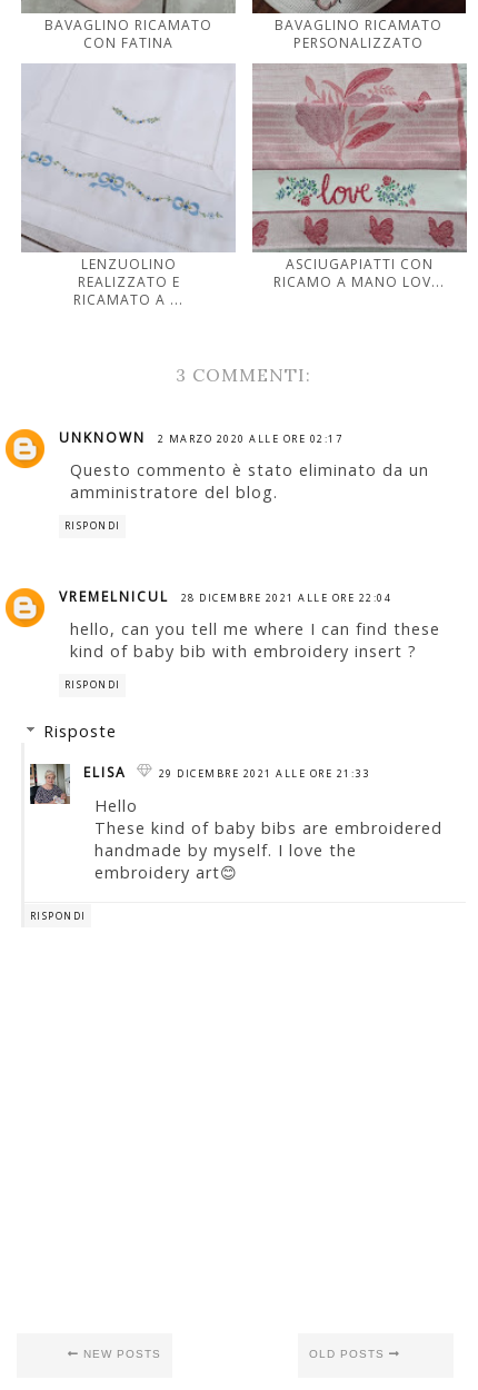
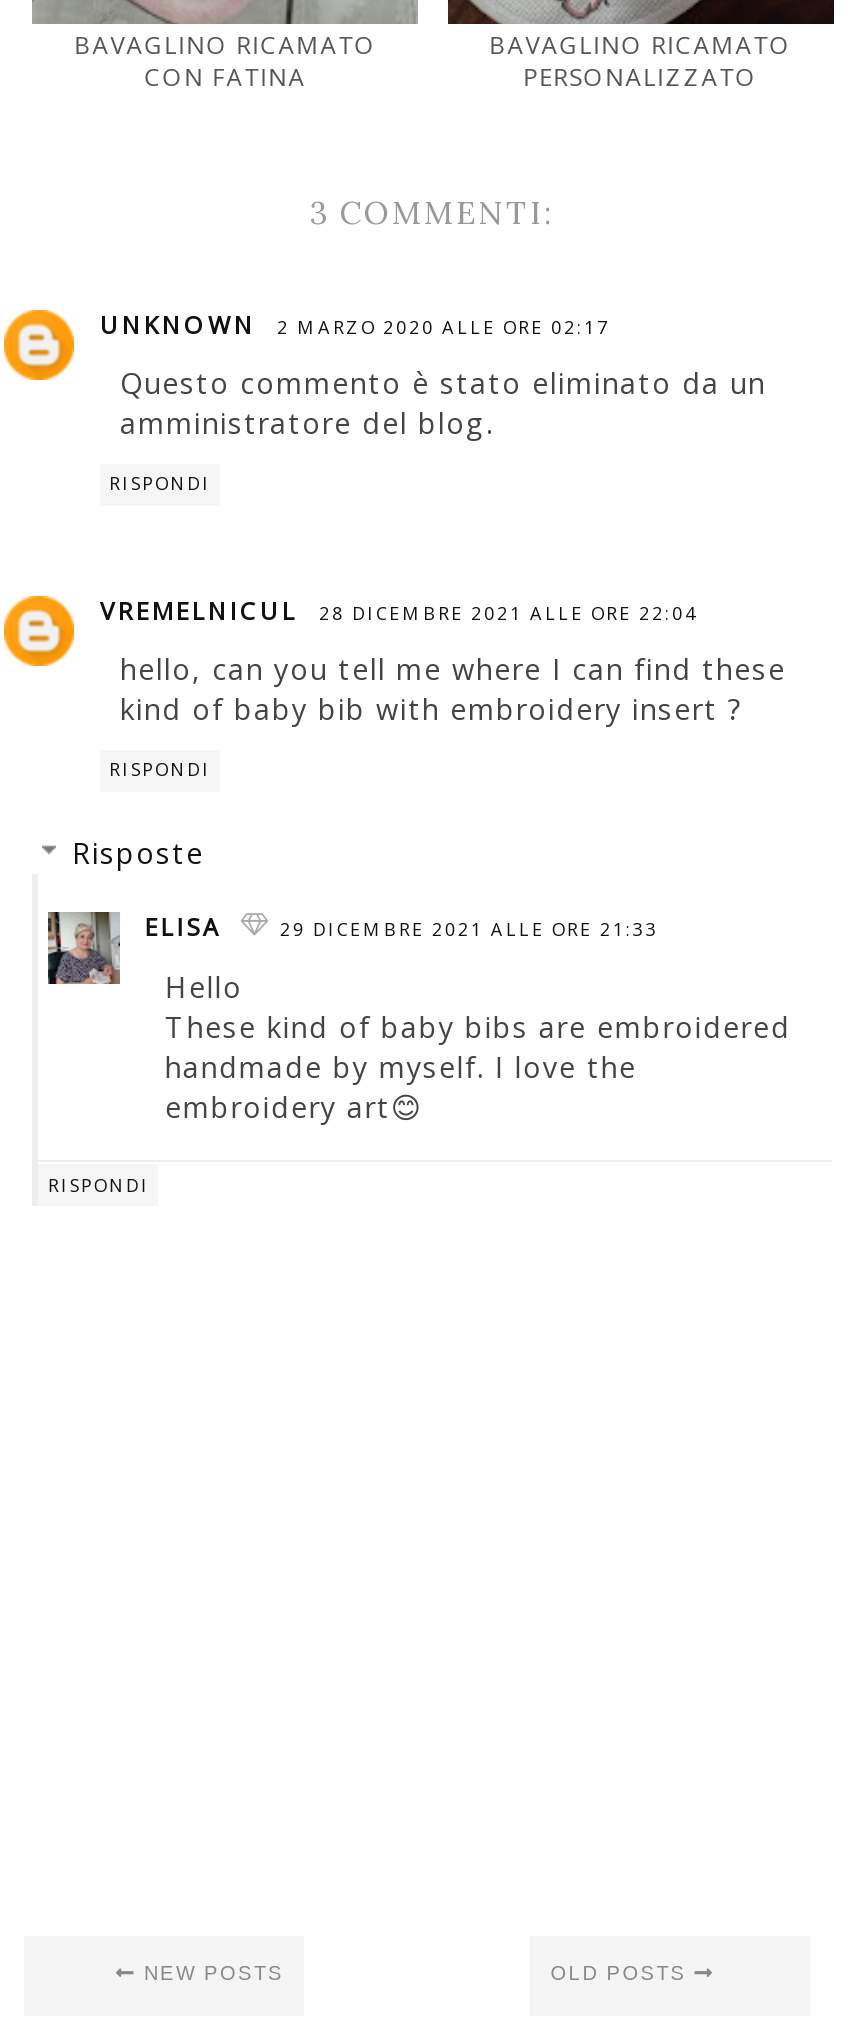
- [image]
- LENZUOLINO
- REALIZZATO E
- RICAMATO A ...

- [image]
- ASCIUGAPIATTI CON
- RICAMO A MANO LOV...
